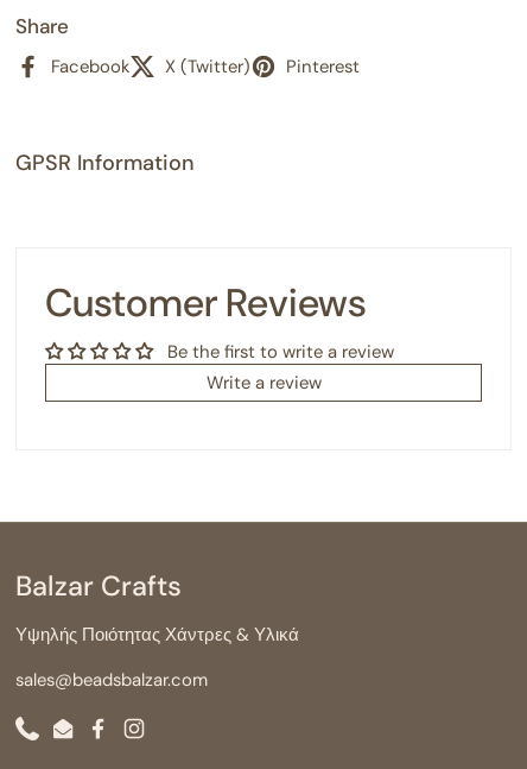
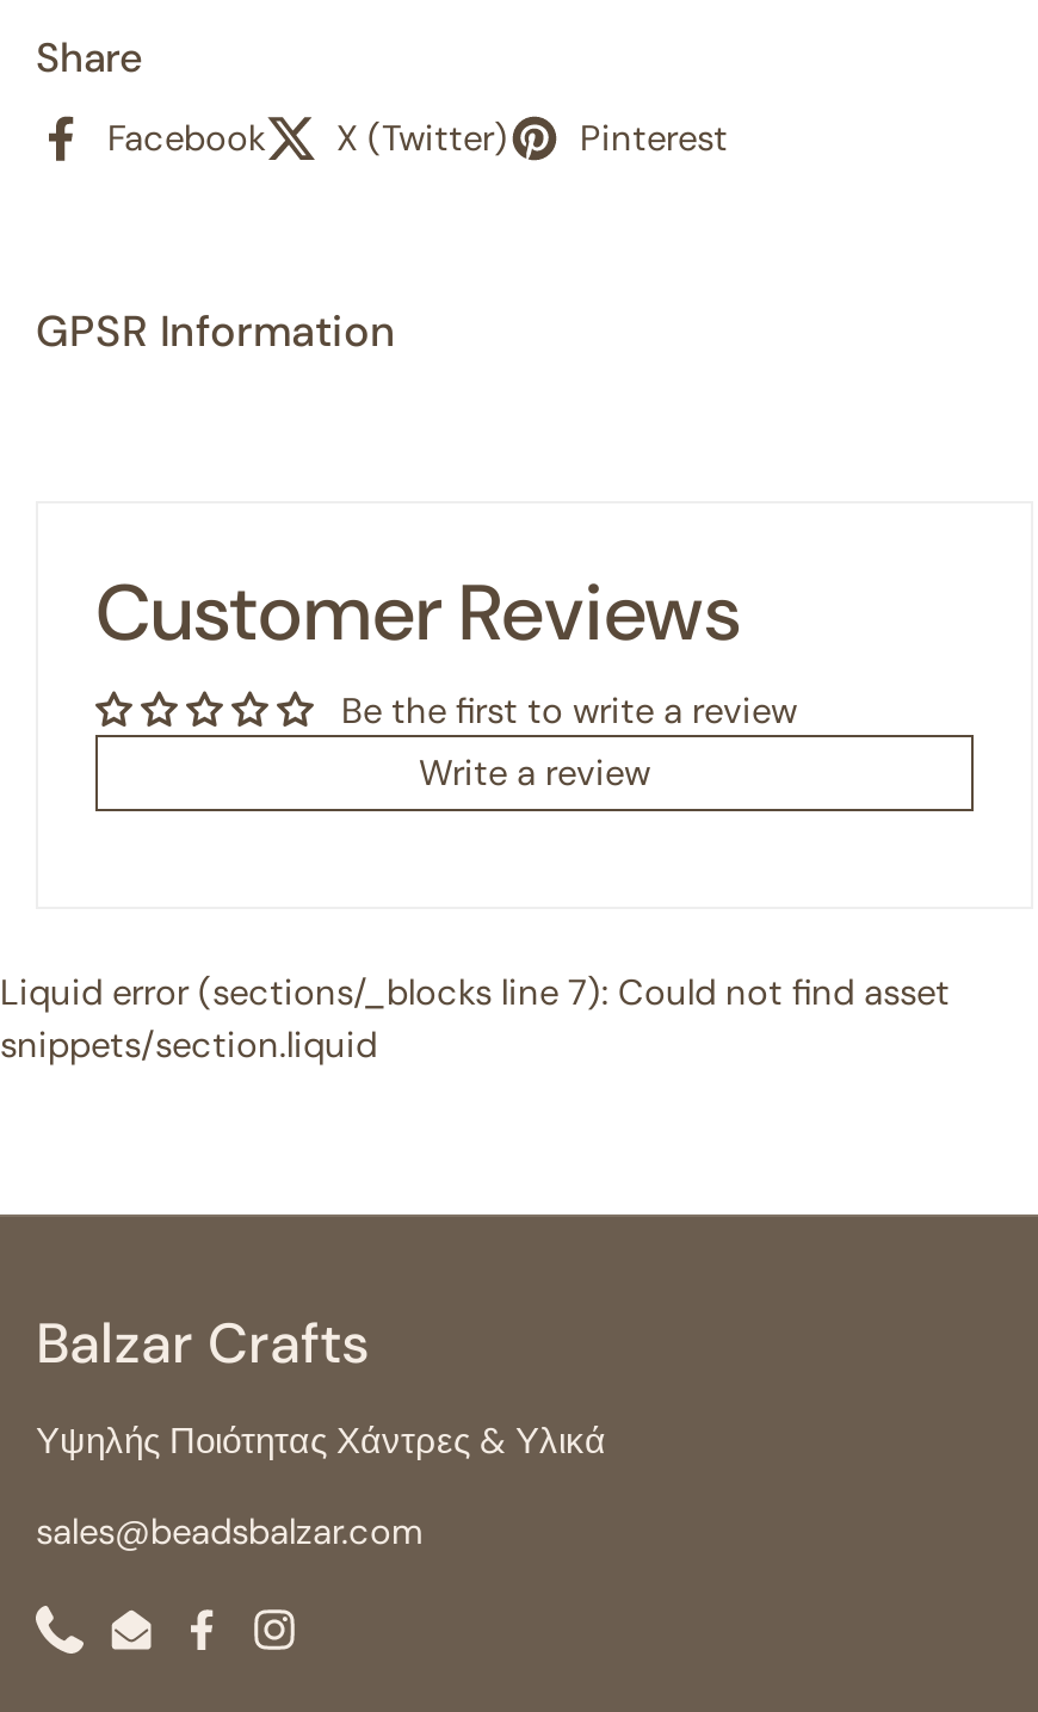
+ Liquid error (sections/_blocks line 7): Could not find asset
+ snippets/section.liquid
